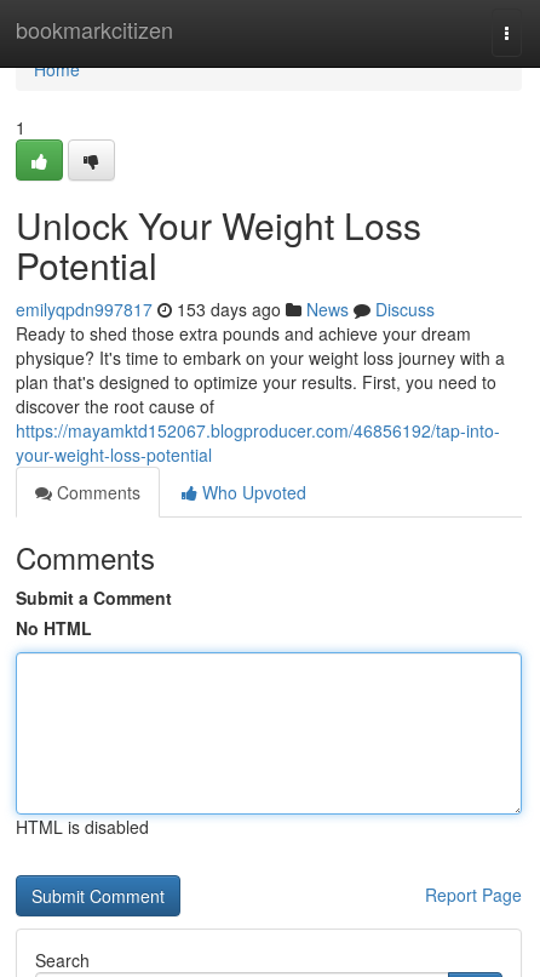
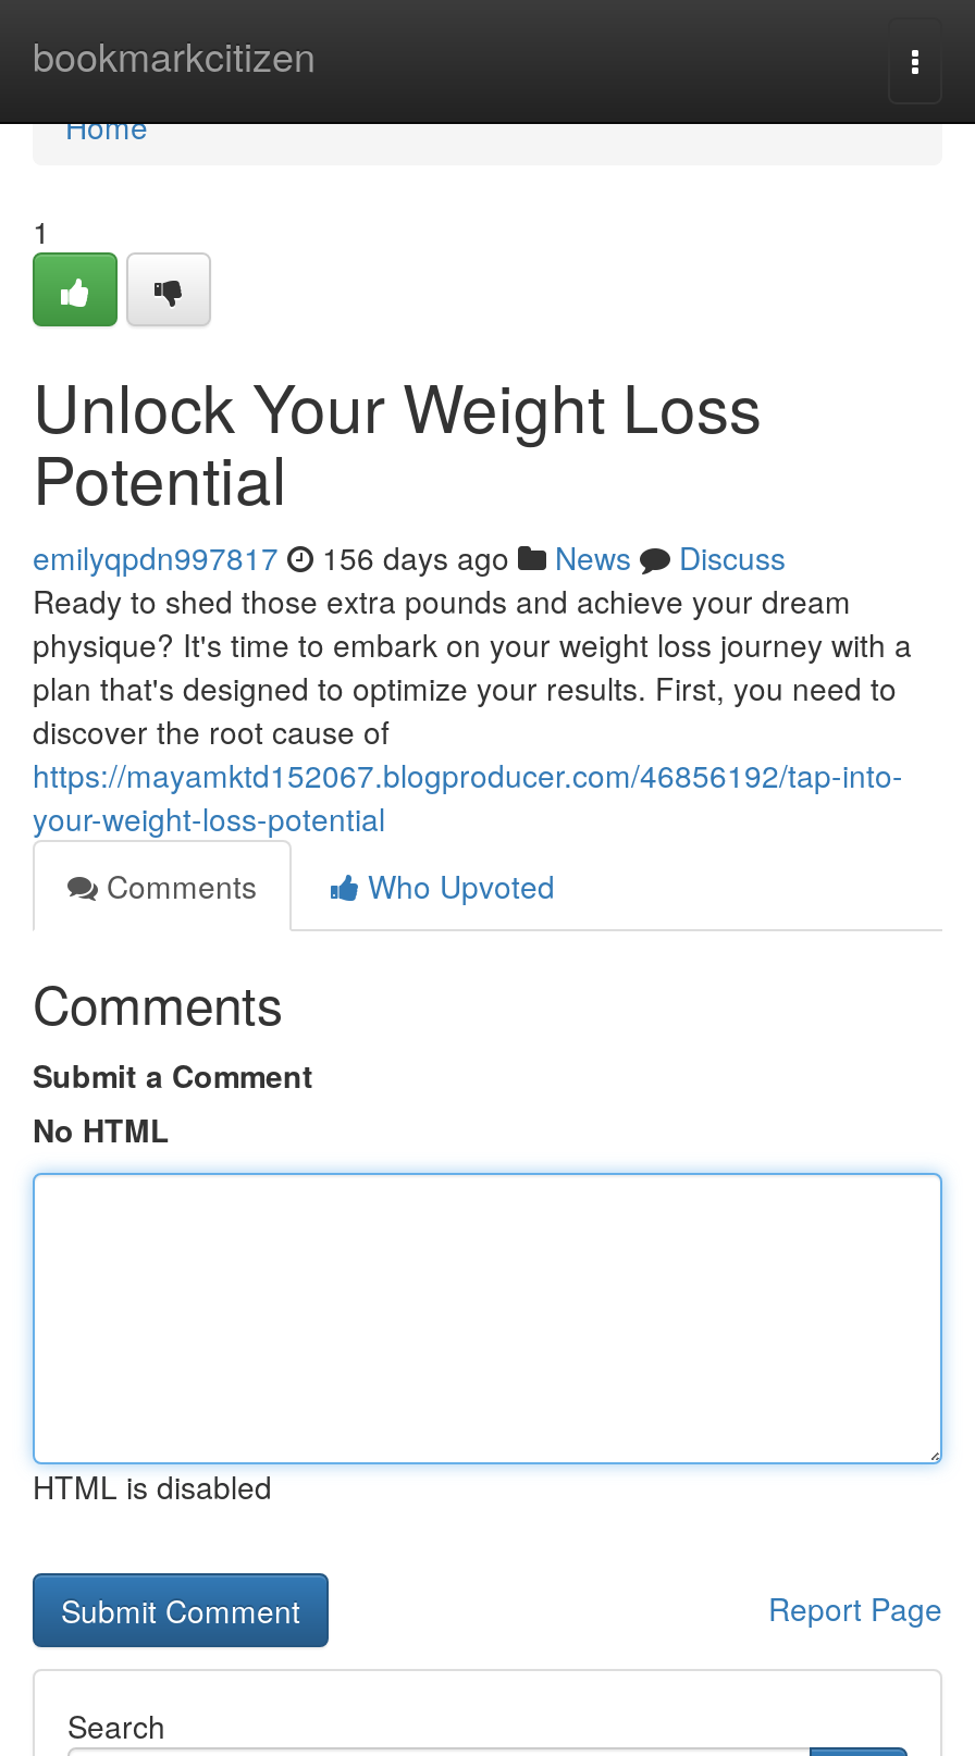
- emilyqpdn997817 153 days ago News Discuss
+ emilyqpdn997817 156 days ago News Discuss
